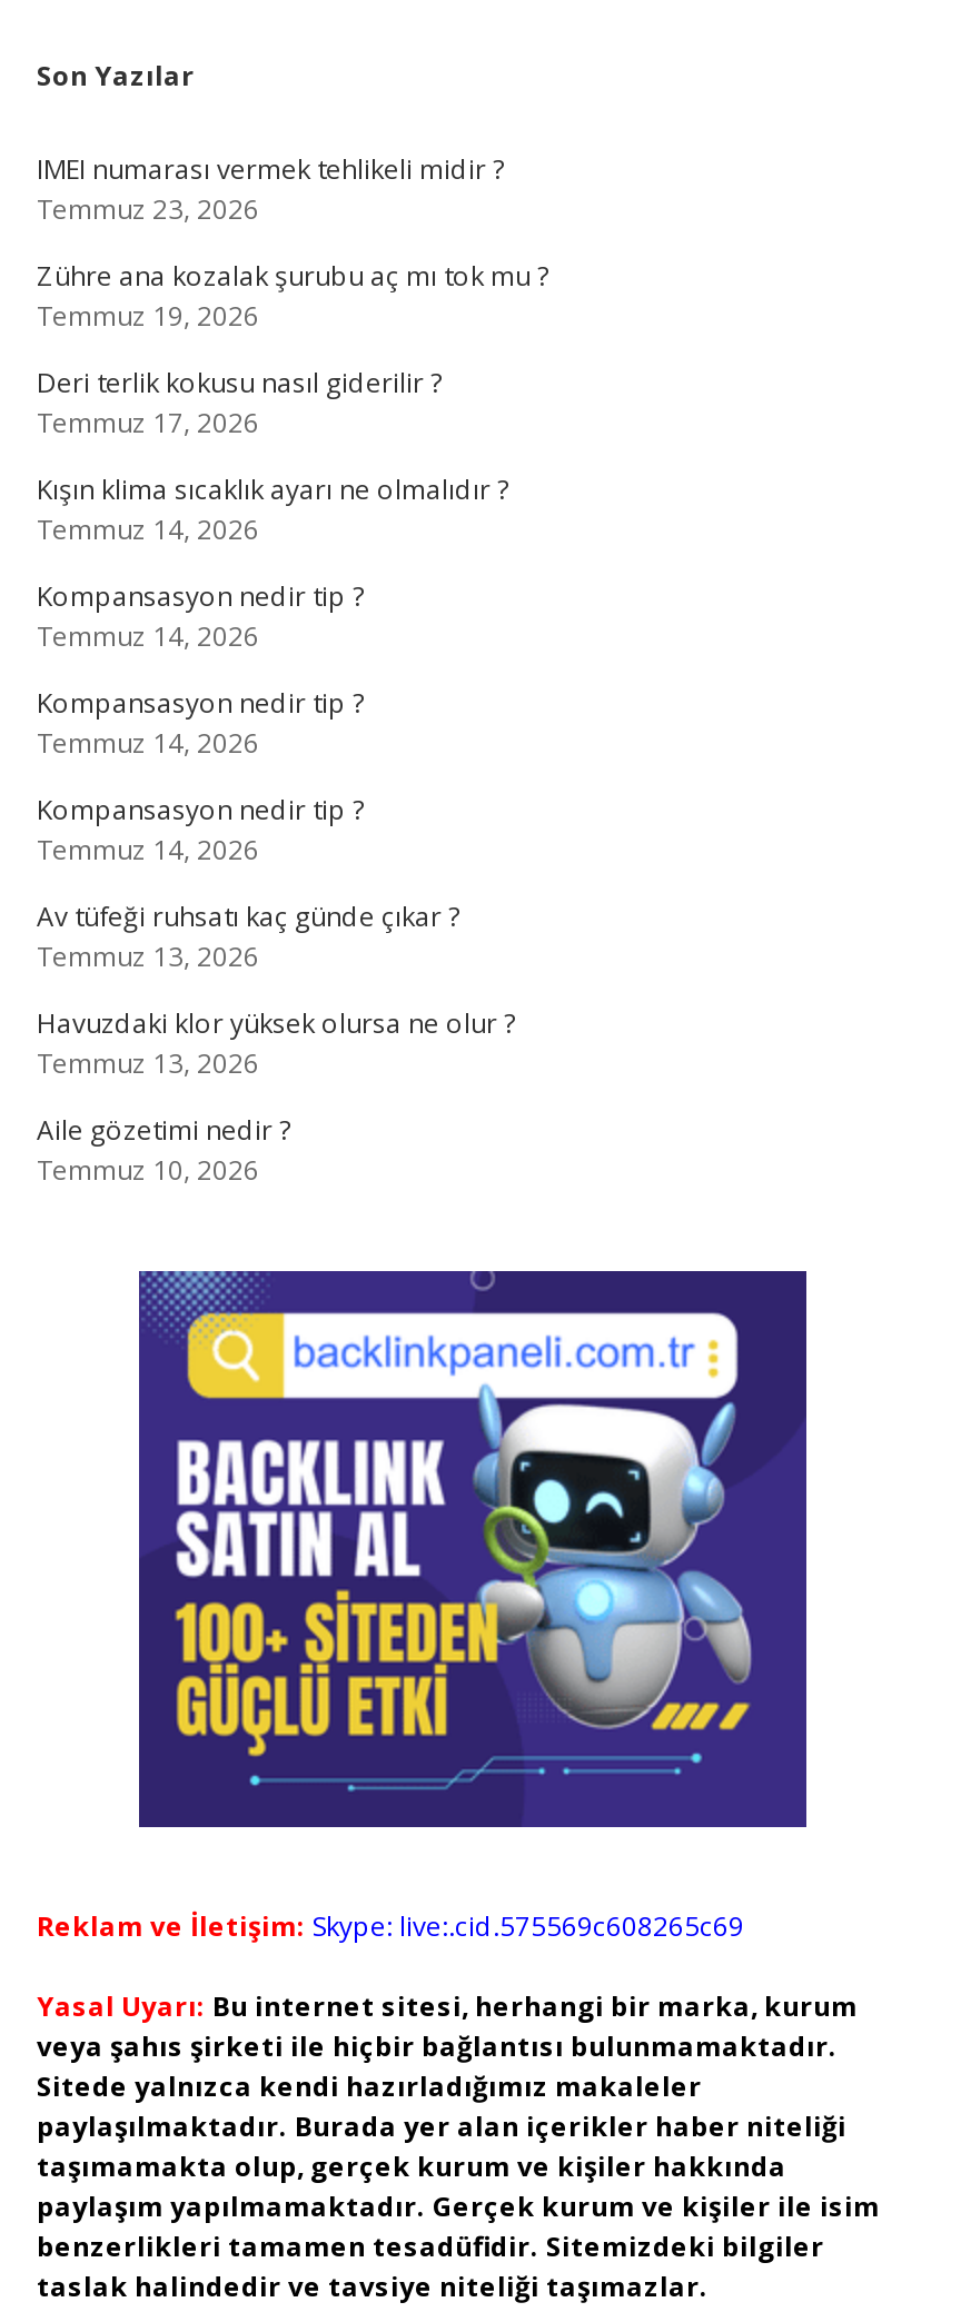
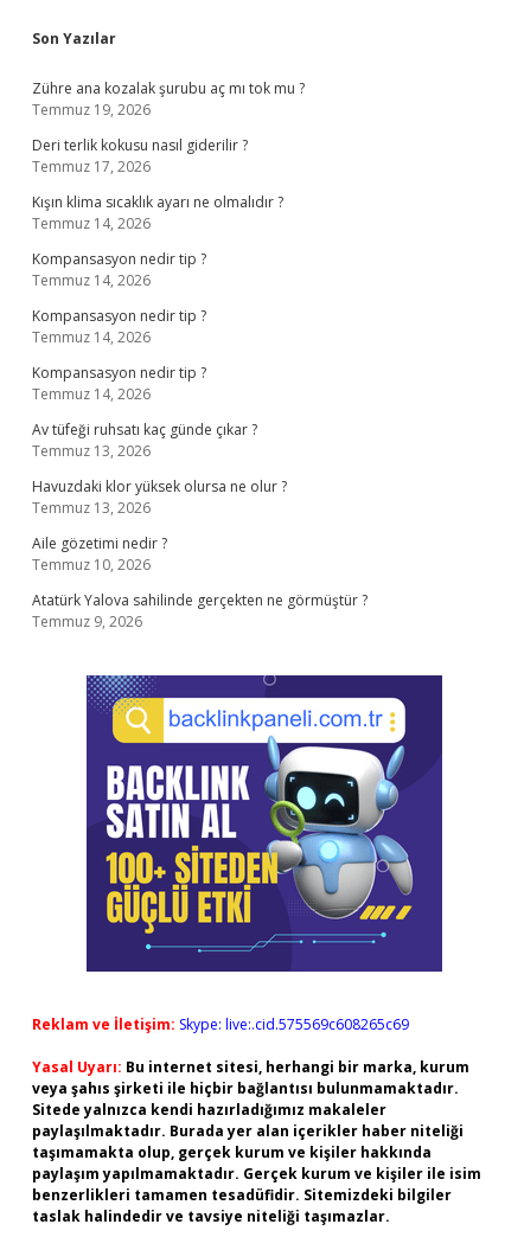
- IMEI numarası vermek tehlikeli midir ?
- Temmuz 23, 2026

moved up: Zühre ana kozalak şurubu aç mı tok mu ? | Temmuz 19, 2026 | Deri terlik kokusu nasıl giderilir ? | ... | Aile gözetimi nedir ? | Temmuz 10, 2026

+ Atatürk Yalova sahilinde gerçekten ne görmüştür ?
+ Temmuz 9, 2026
